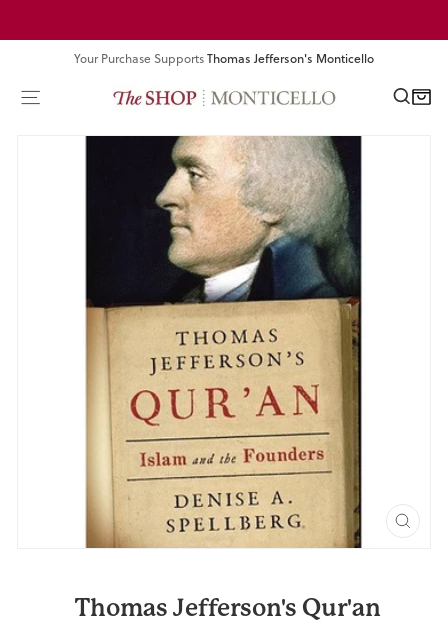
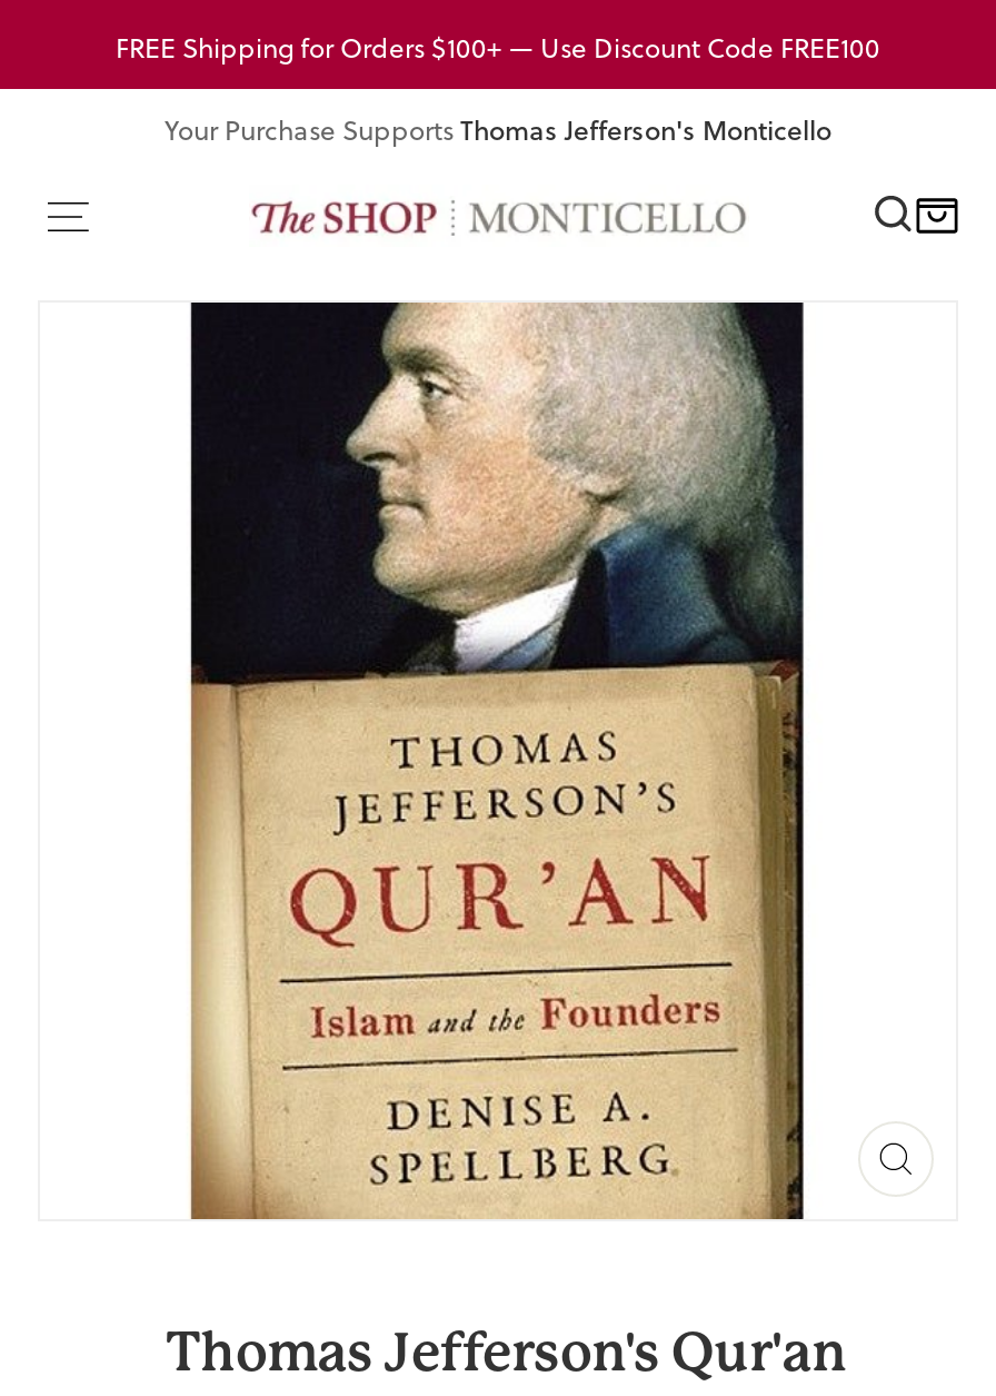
+ FREE Shipping for Orders $100+ — Use Discount Code FREE100
